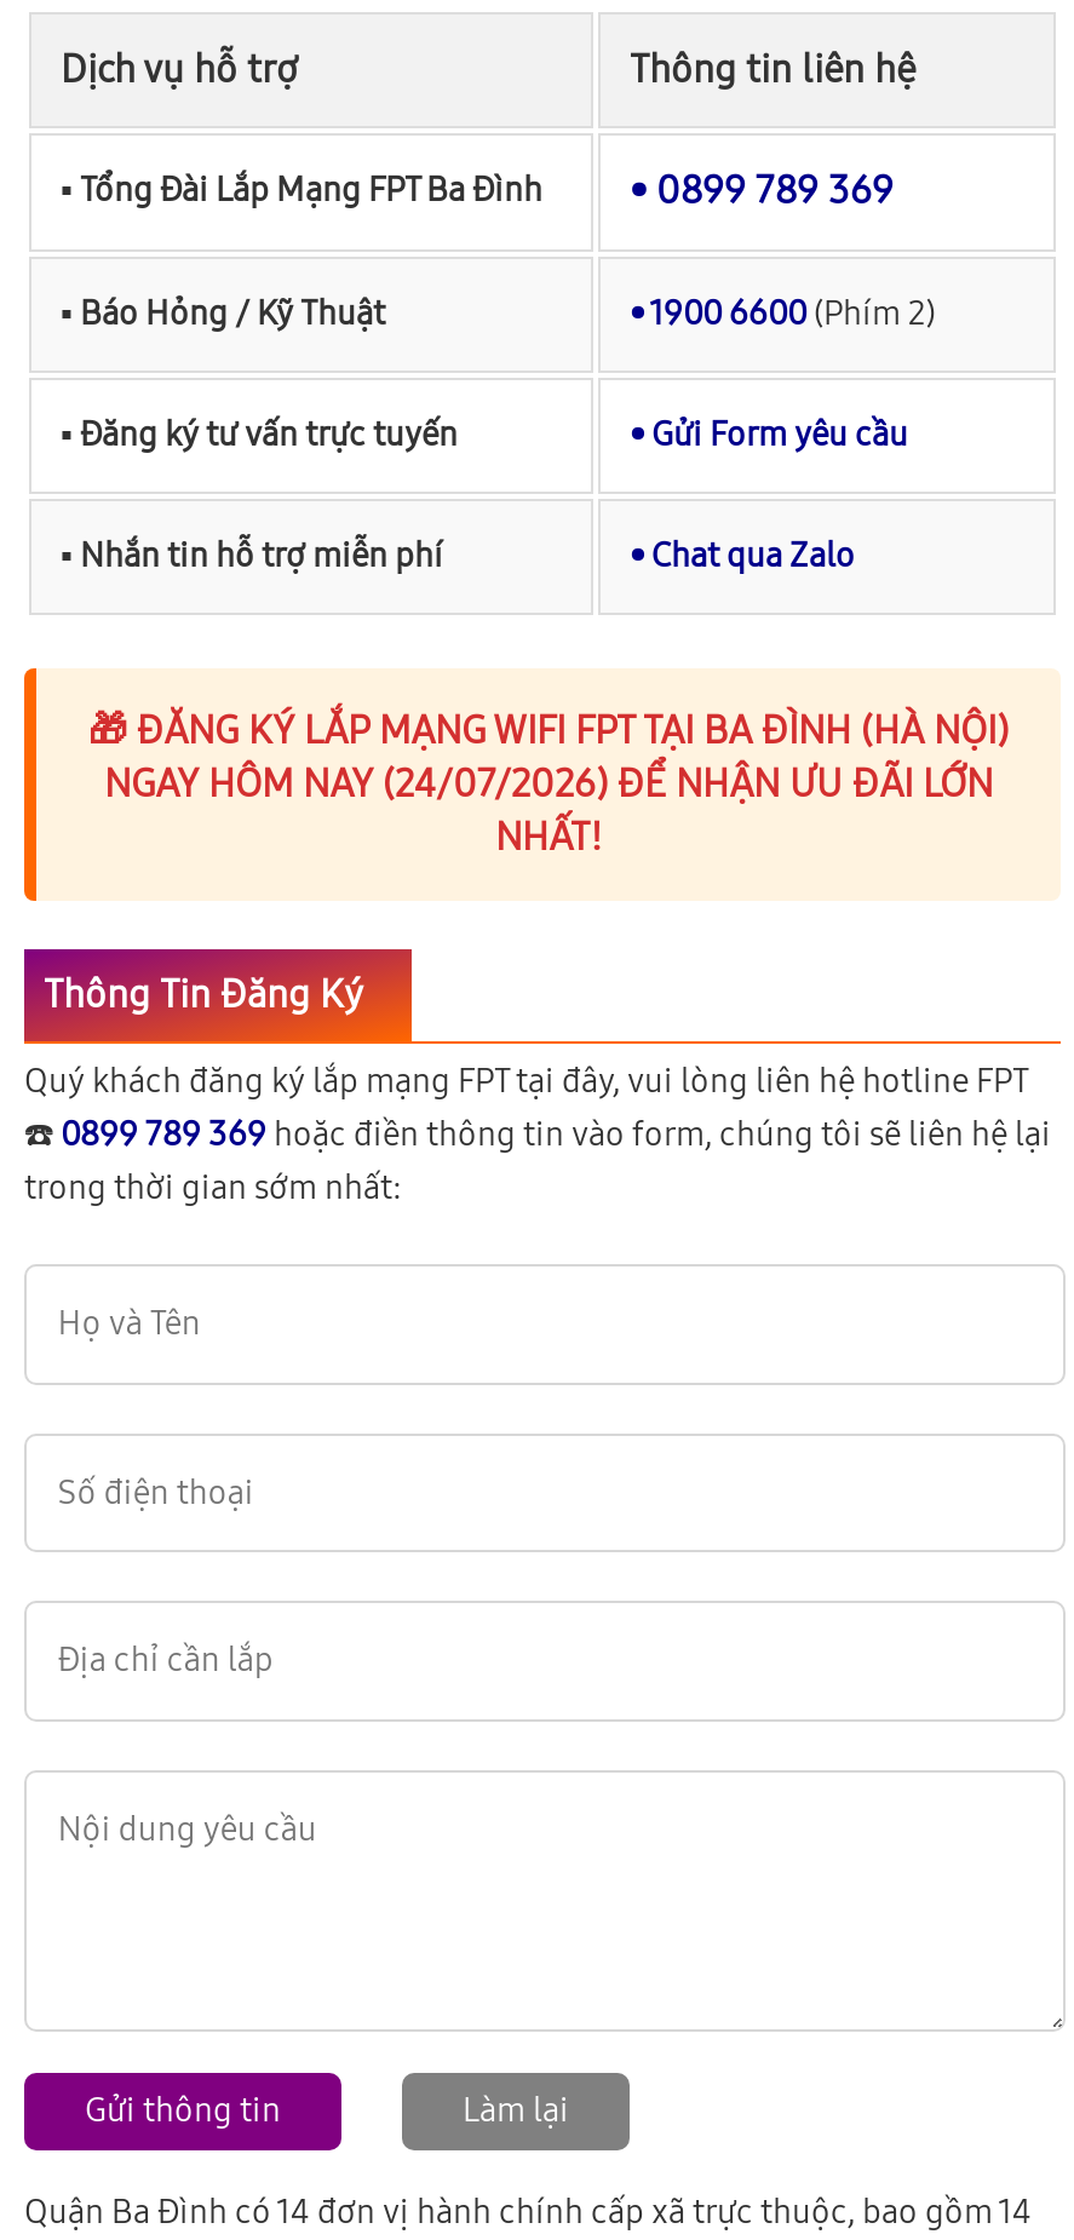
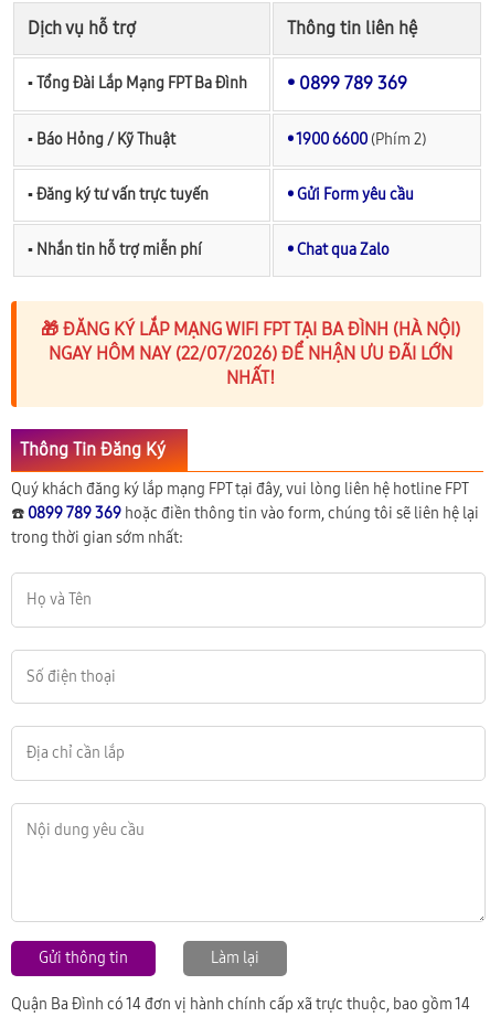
- NGAY HÔM NAY (24/07/2026) ĐỂ NHẬN ƯU ĐÃI LỚN
+ NGAY HÔM NAY (22/07/2026) ĐỂ NHẬN ƯU ĐÃI LỚN
